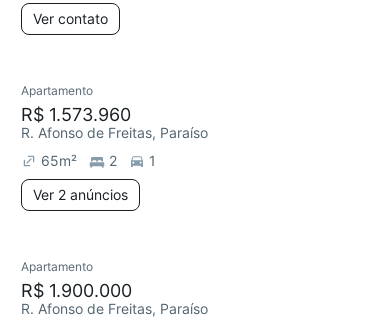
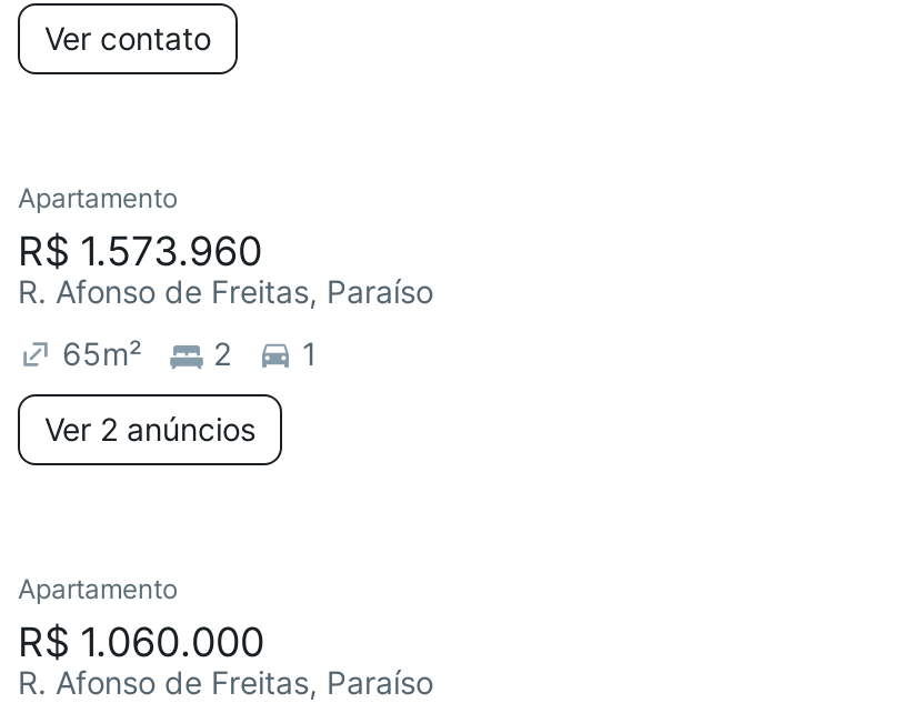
- R$ 1.900.000
+ R$ 1.060.000
